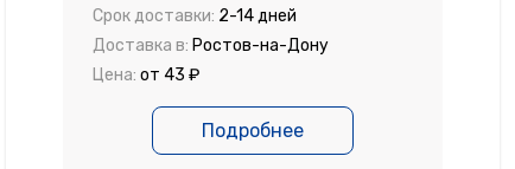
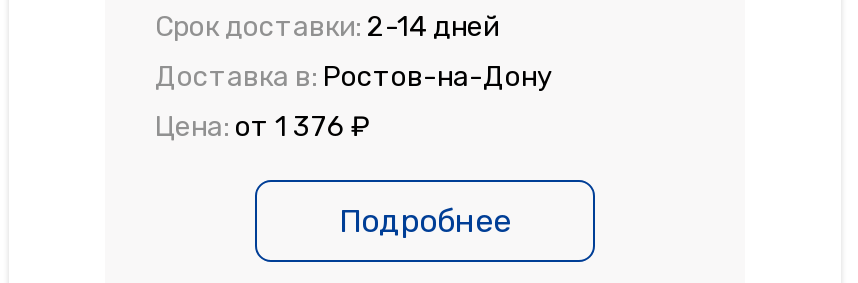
- Цена: от 43 ₽
+ Цена: от 1 376 ₽
